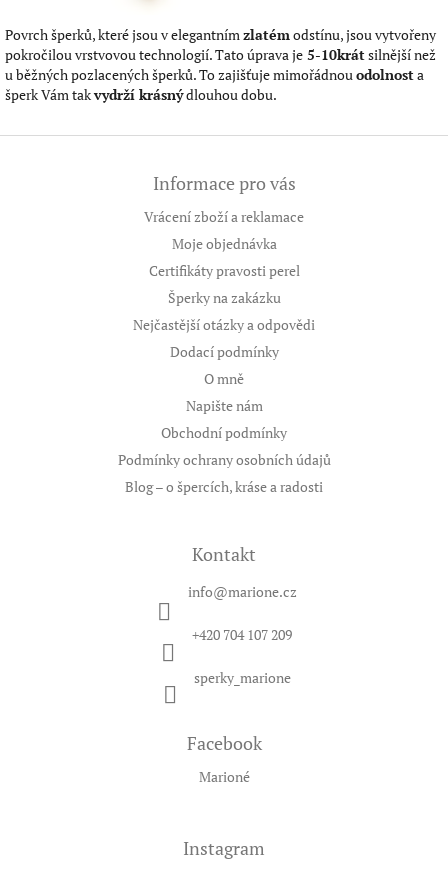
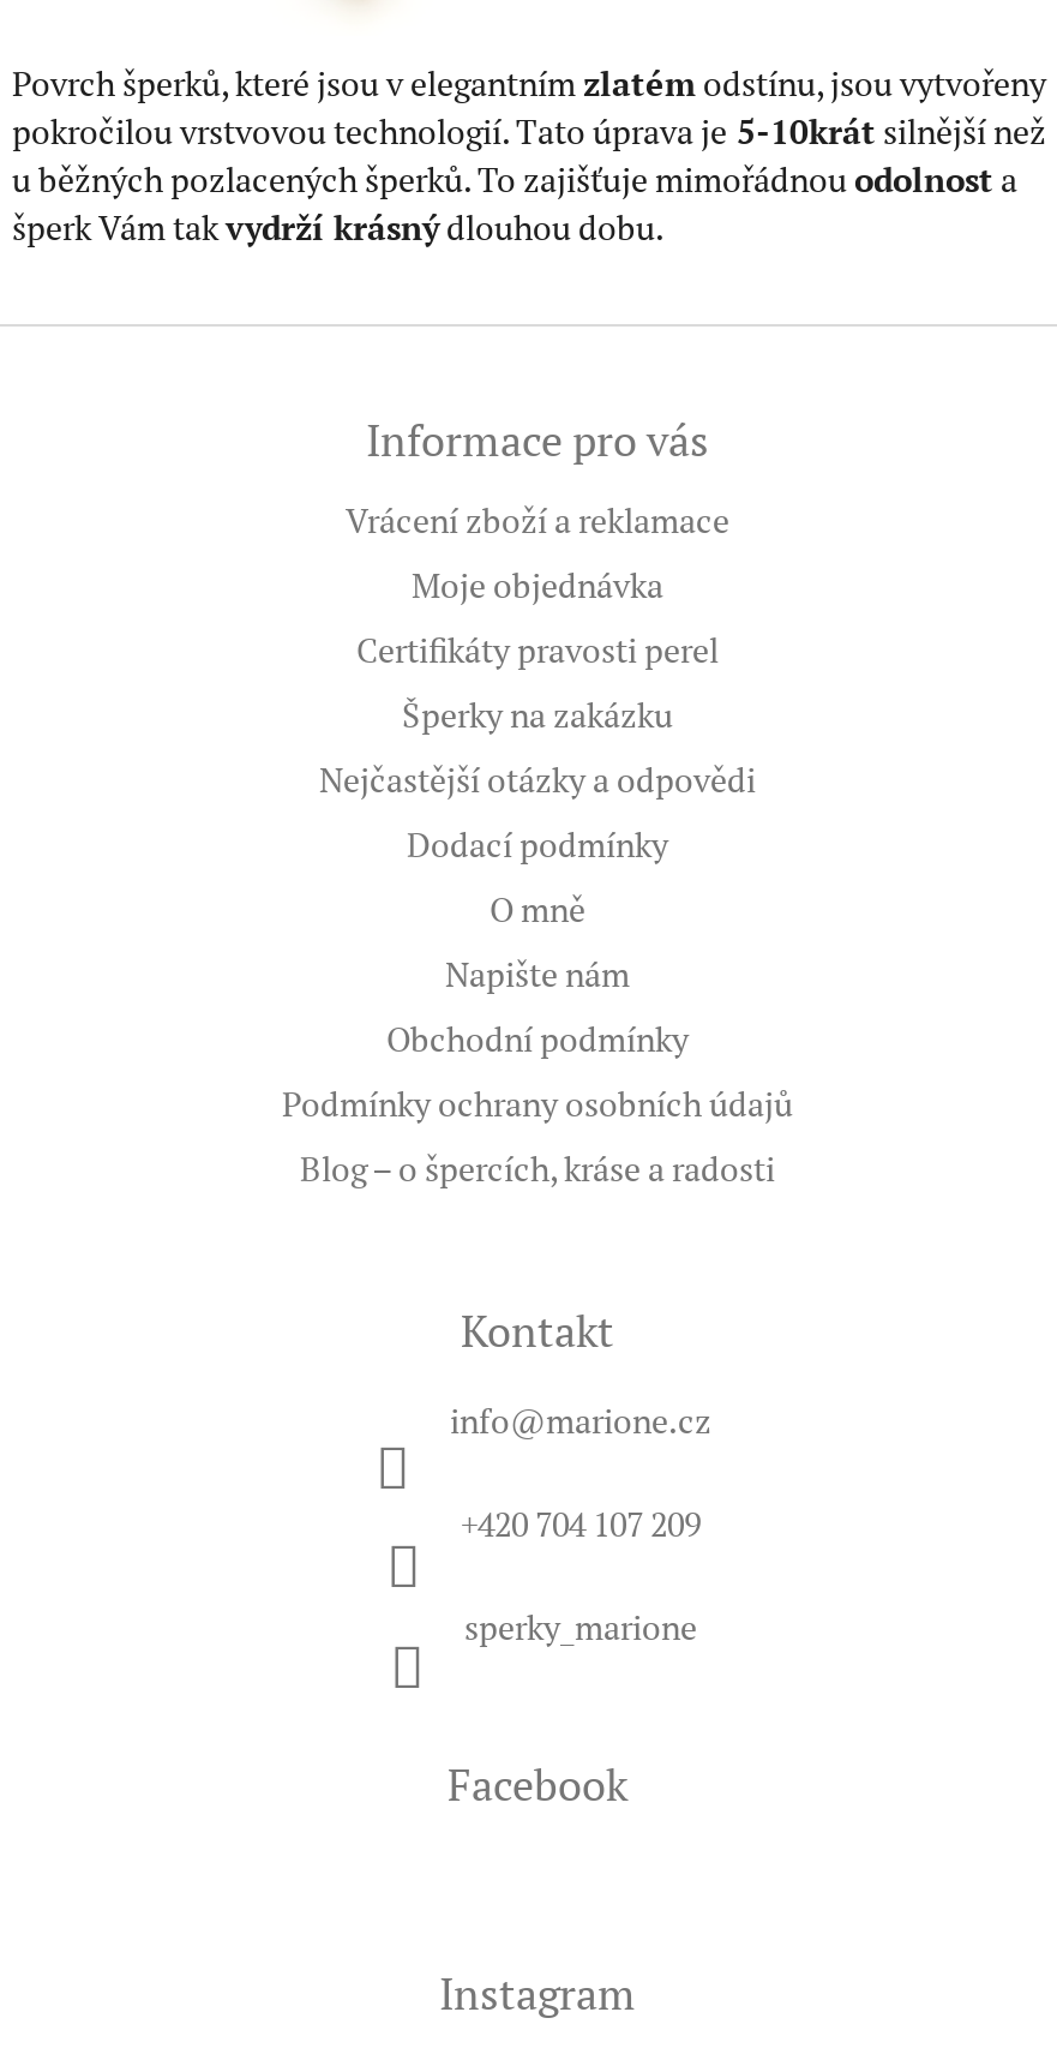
- Marioné
